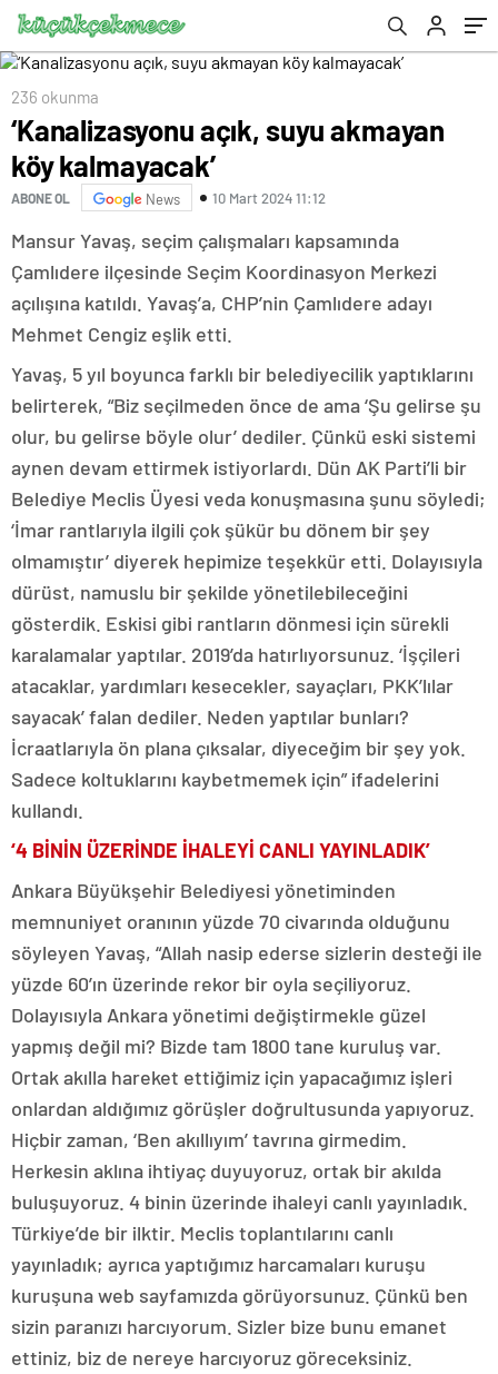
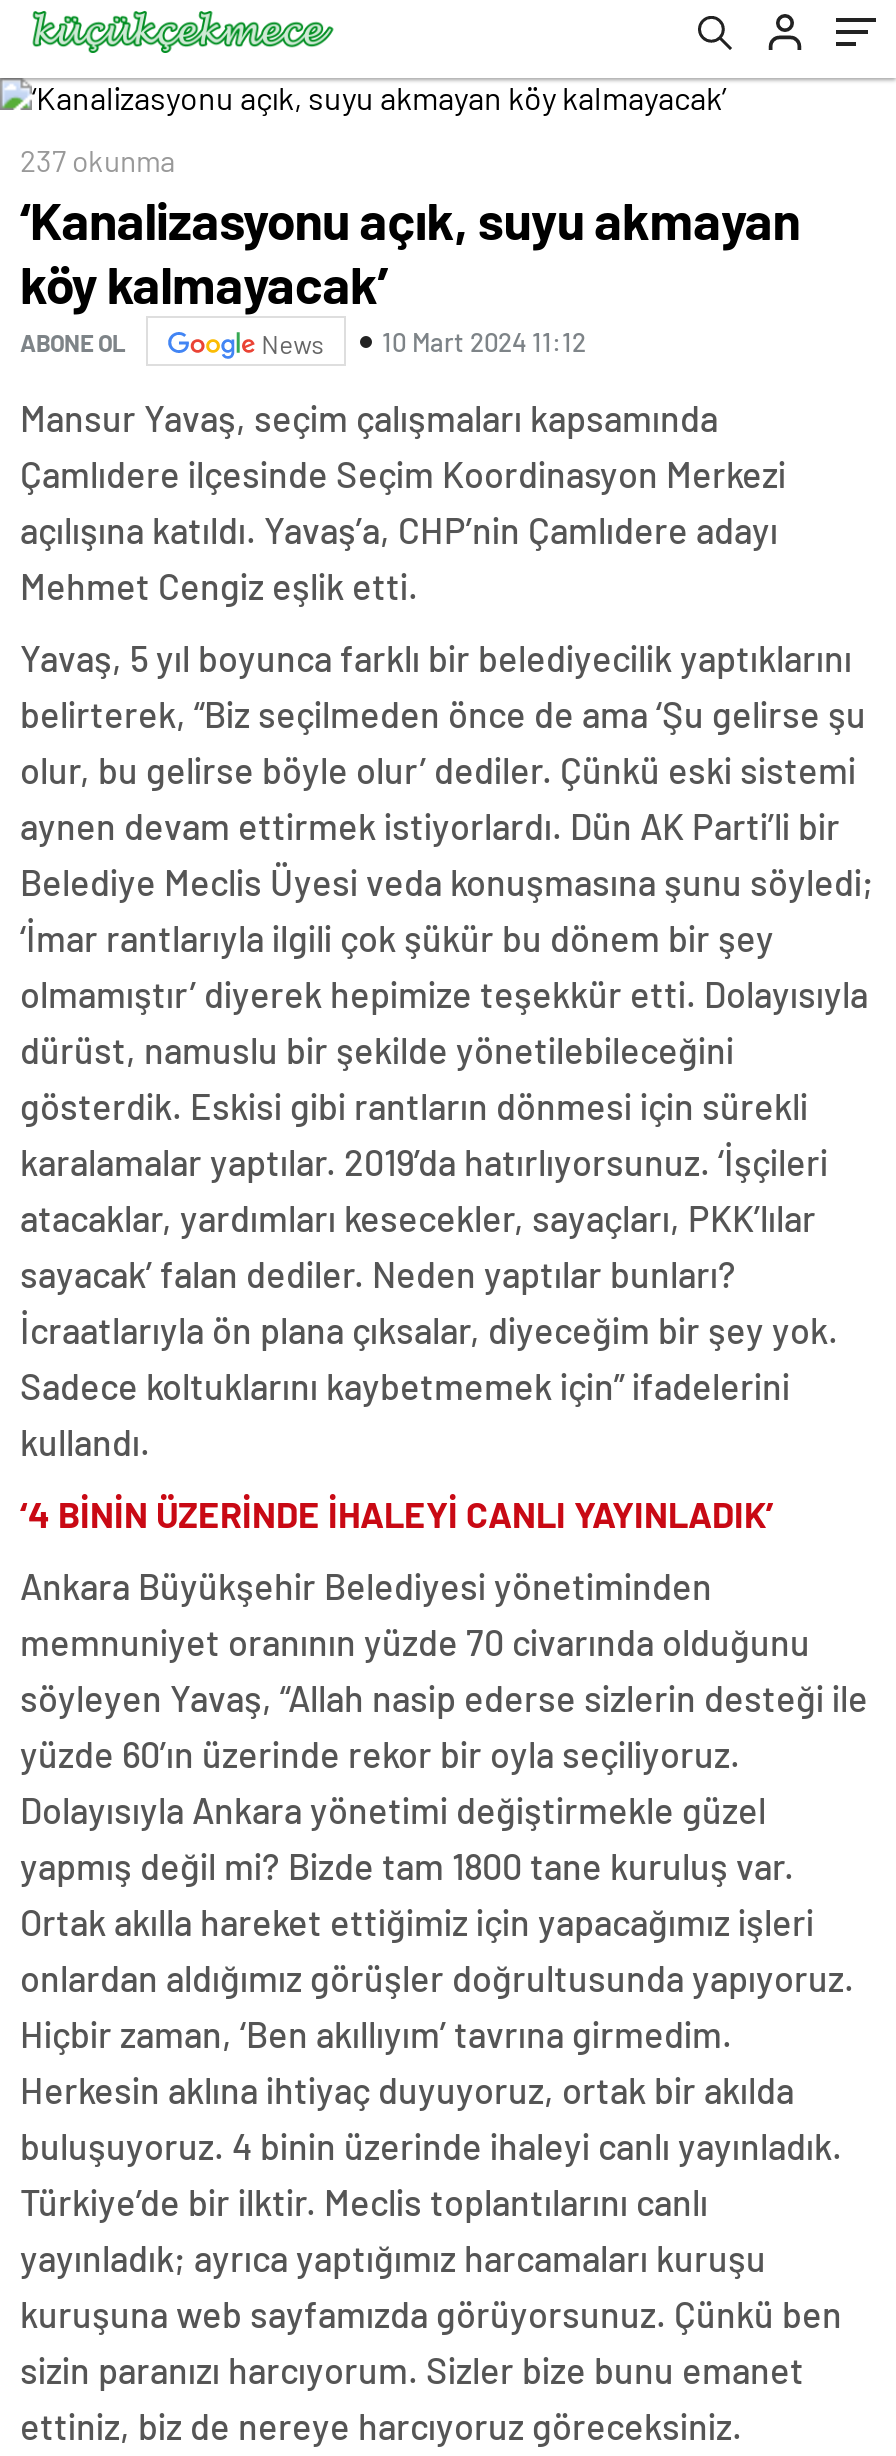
- 236 okunma
+ 237 okunma
